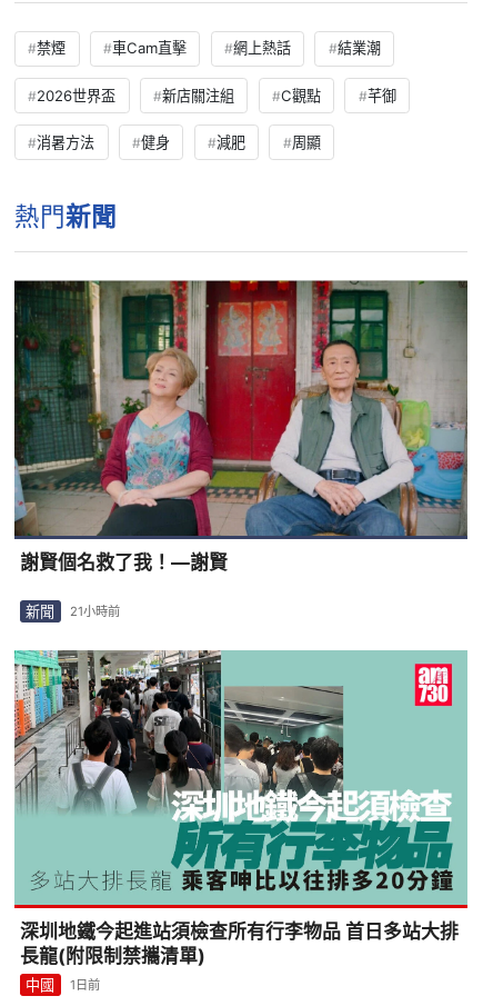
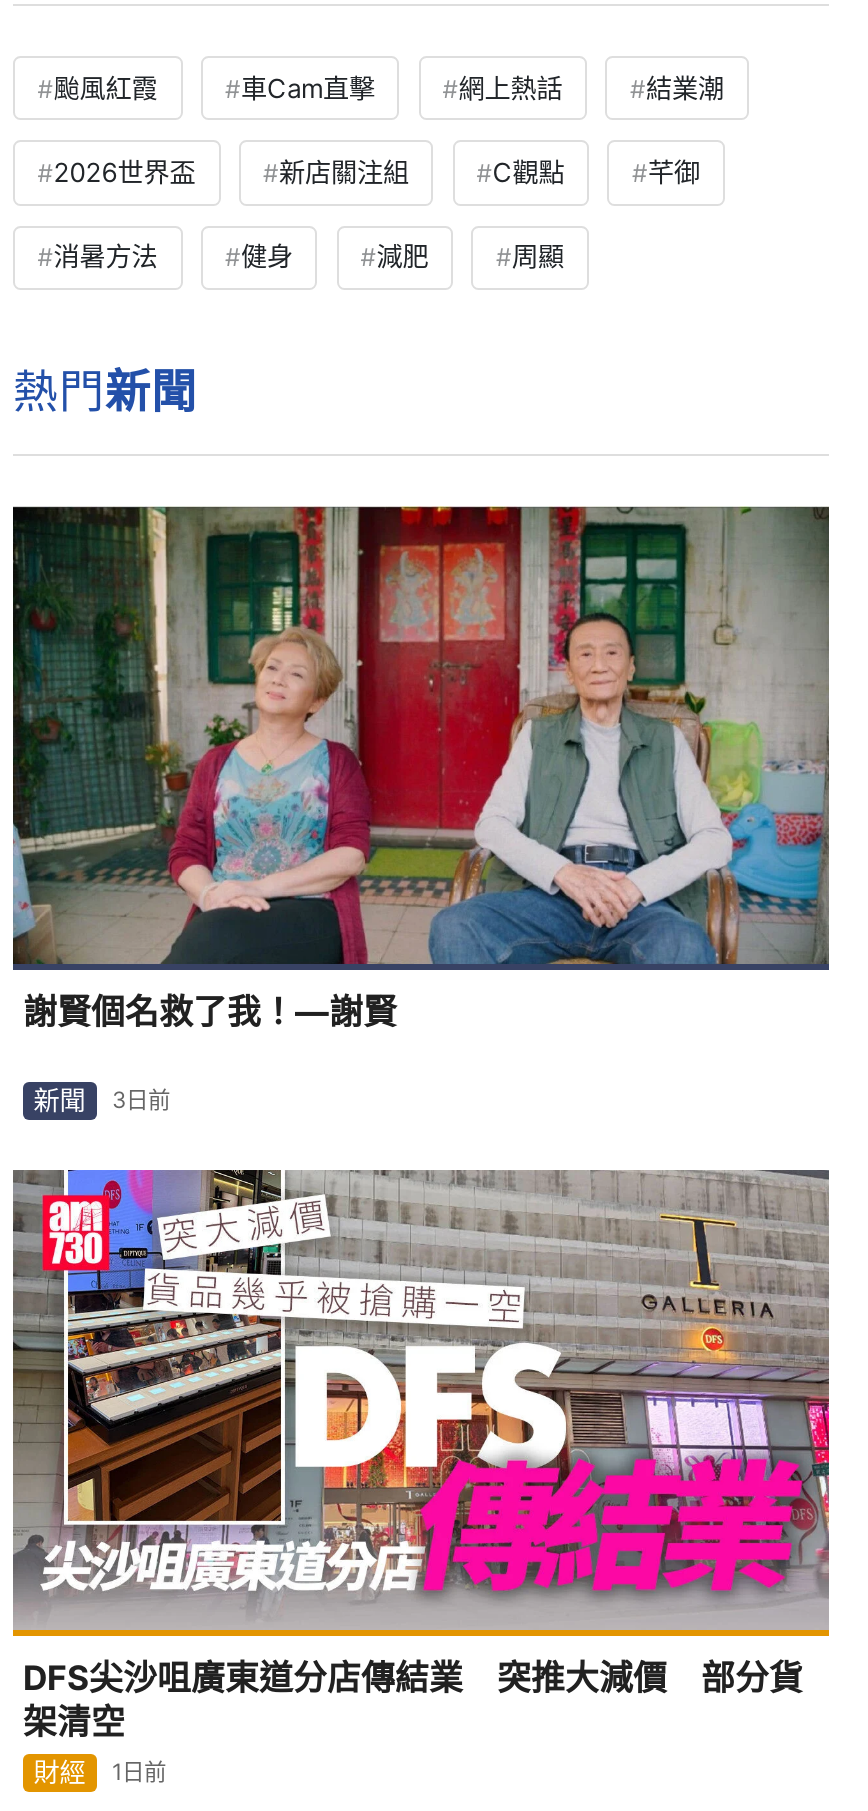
- 禁煙
+ 颱風紅霞

- 新聞 21小時前
+ 新聞 3日前

- [image]
- 深圳地鐵今起進站須檢查所有行李物品 首日多站大排
- 長龍(附限制禁攜清單)
- 中國
+ [image]
+ DFS尖沙咀廣東道分店傳結業 突推大減價 部分貨
+ 架清空
+ 財經
